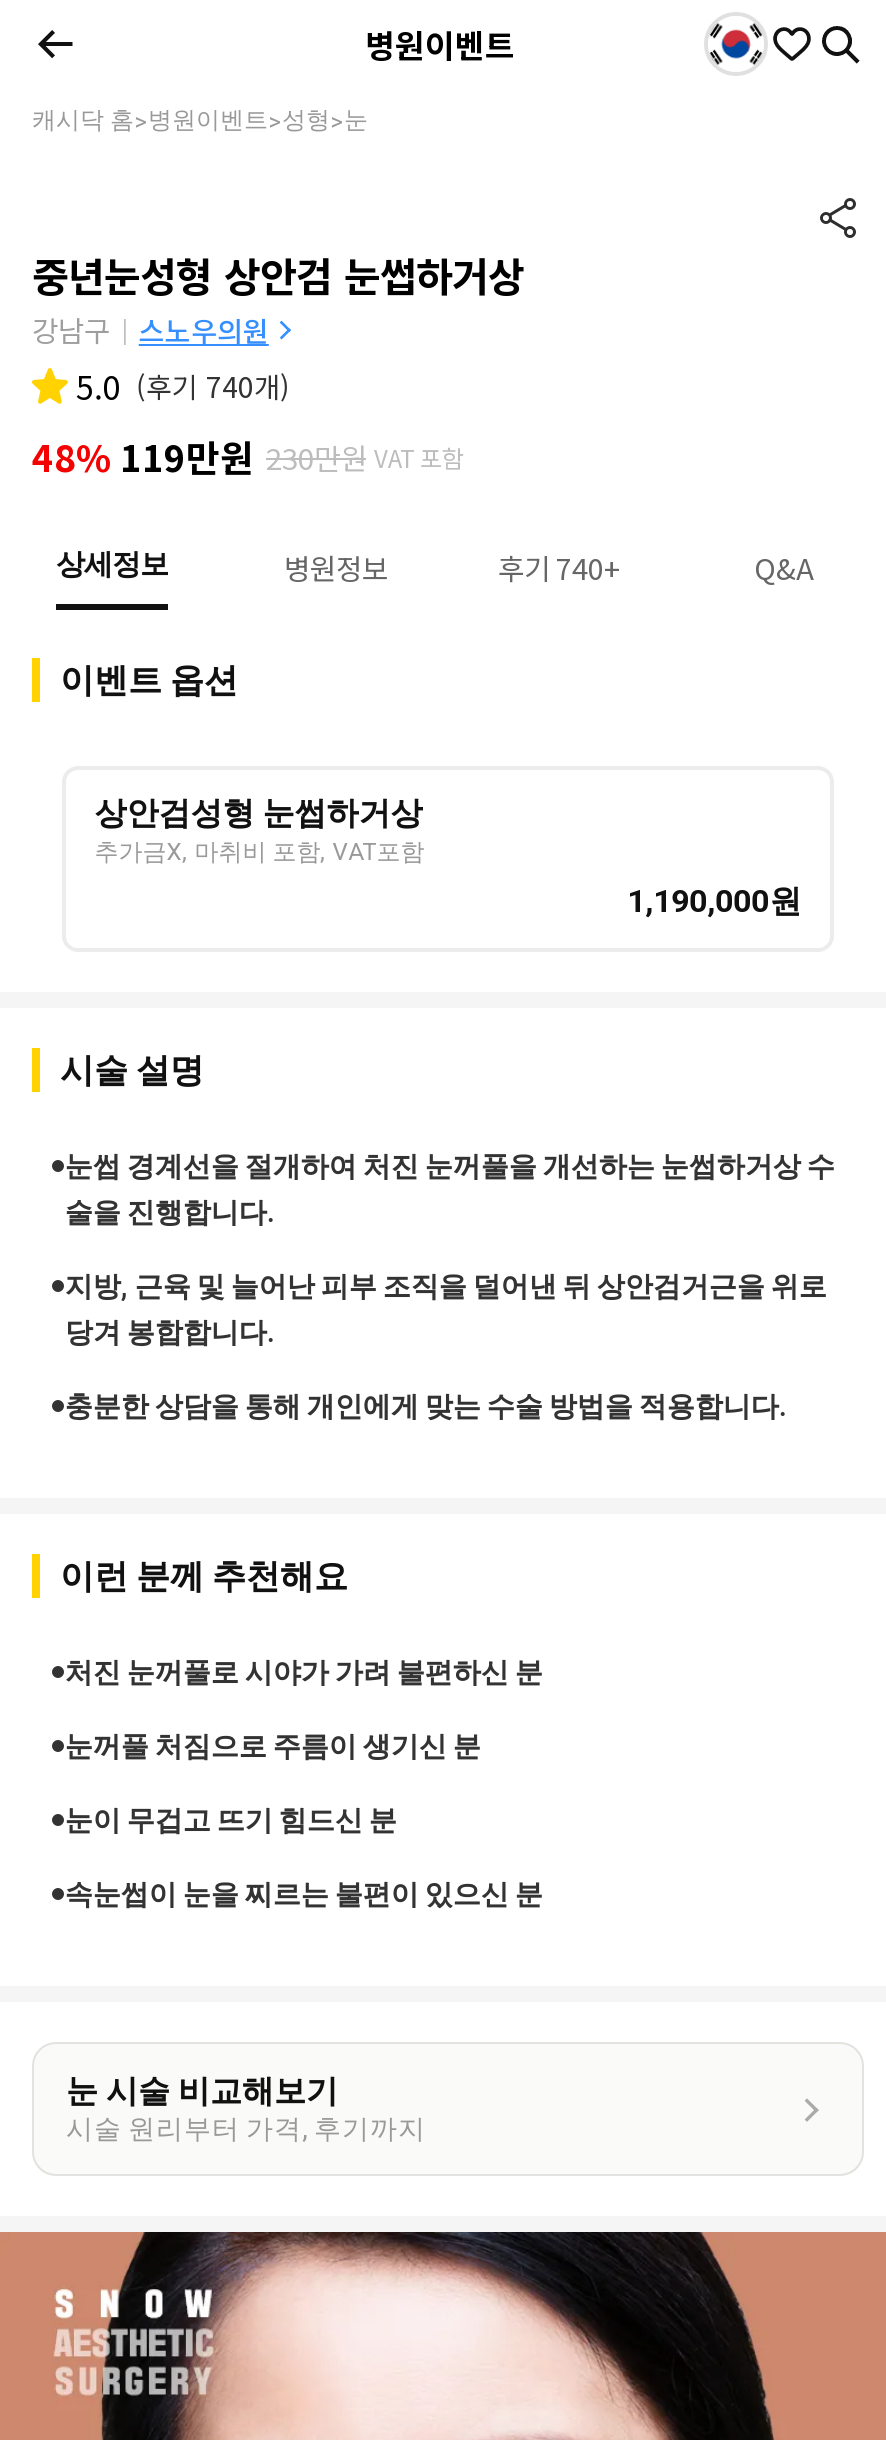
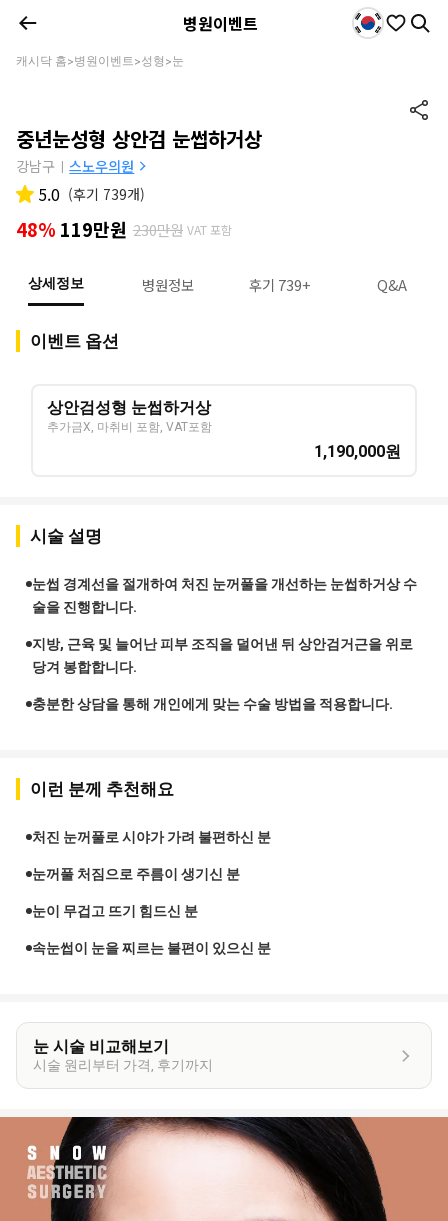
- 5.0 (후기 740개)
+ 5.0 (후기 739개)

- 후기 740+
+ 후기 739+
